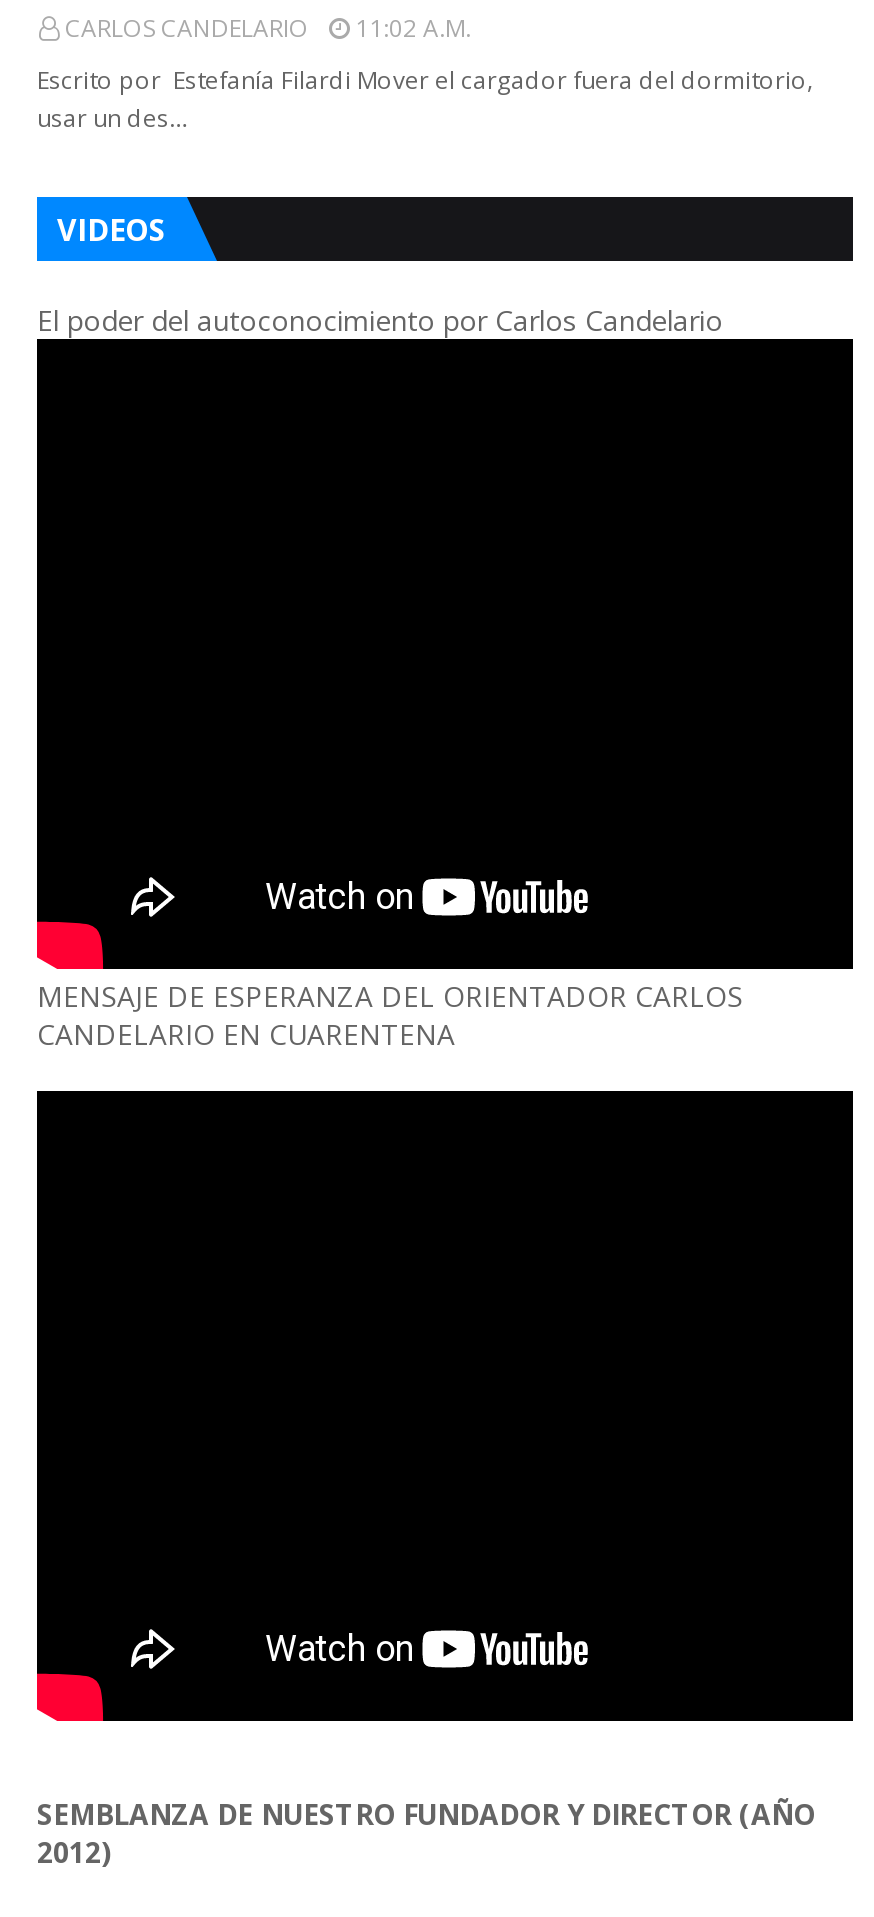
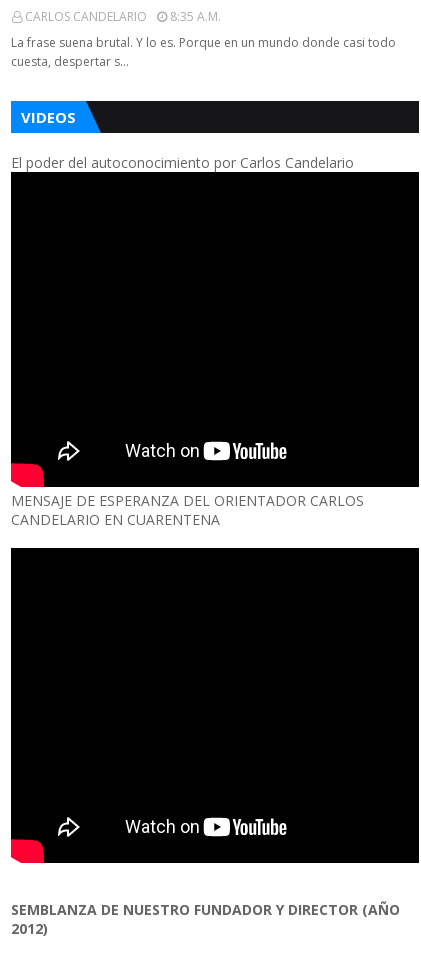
- CARLOS CANDELARIO 11:02 A.m.
+ CARLOS CANDELARIO 8:35 A.m.

- Escrito por Estefanía Filardi Mover el cargador fuera del dormitorio,
- usar un des…
+ La frase suena brutal. Y lo es. Porque en un mundo donde casi todo
+ cuesta, despertar s…
